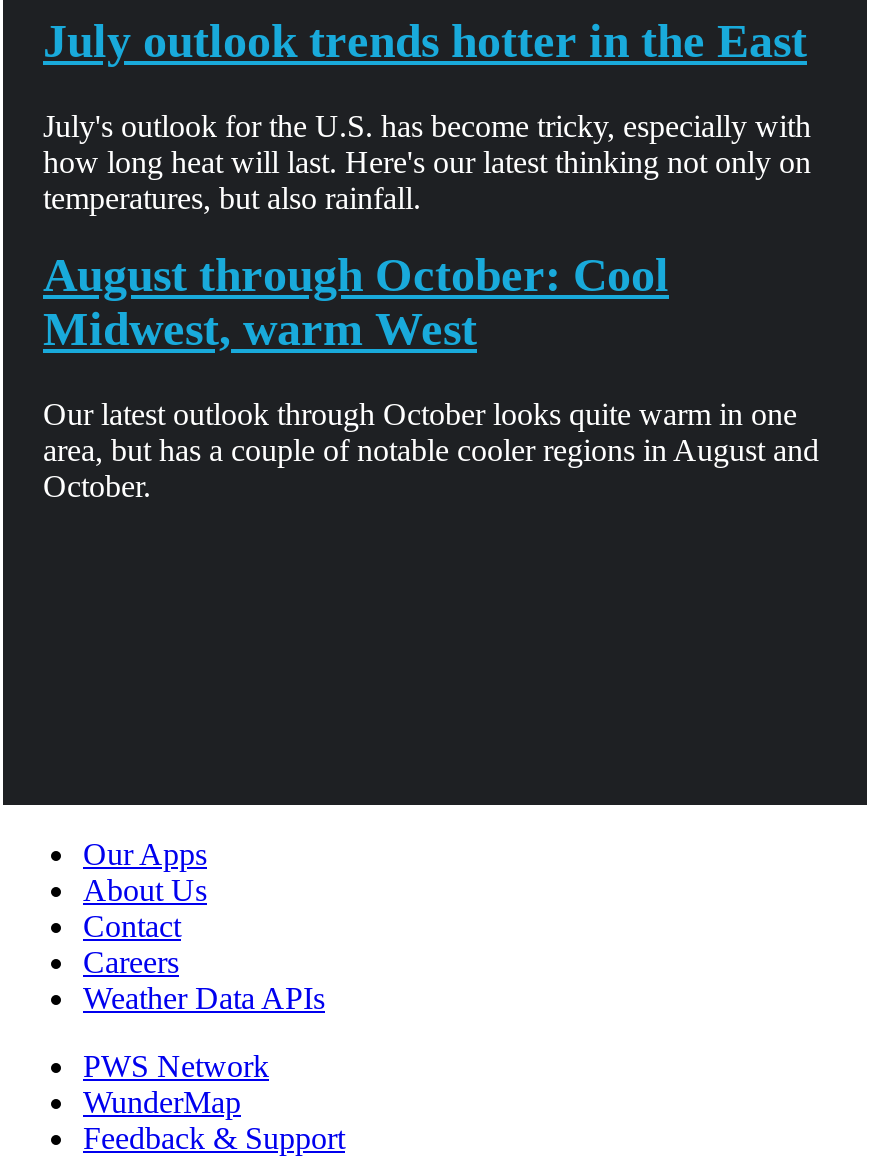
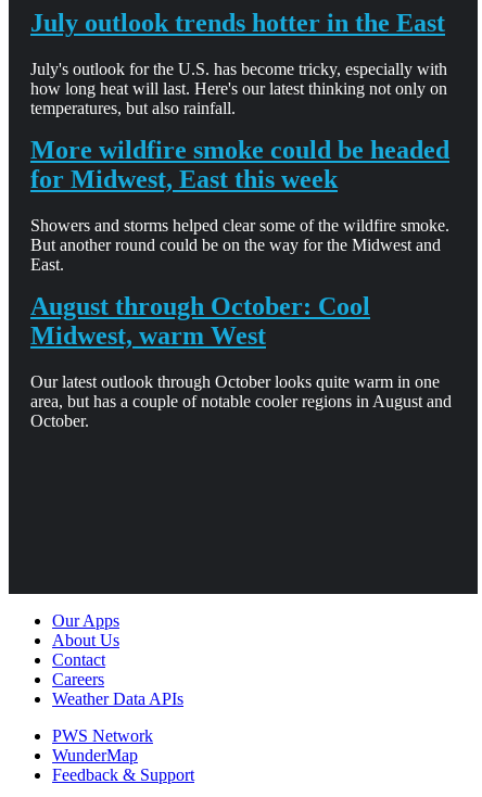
+ More wildfire smoke could be headed
+ for Midwest, East this week
+ Showers and storms helped clear some of the wildfire smoke.
+ But another round could be on the way for the Midwest and
+ East.
